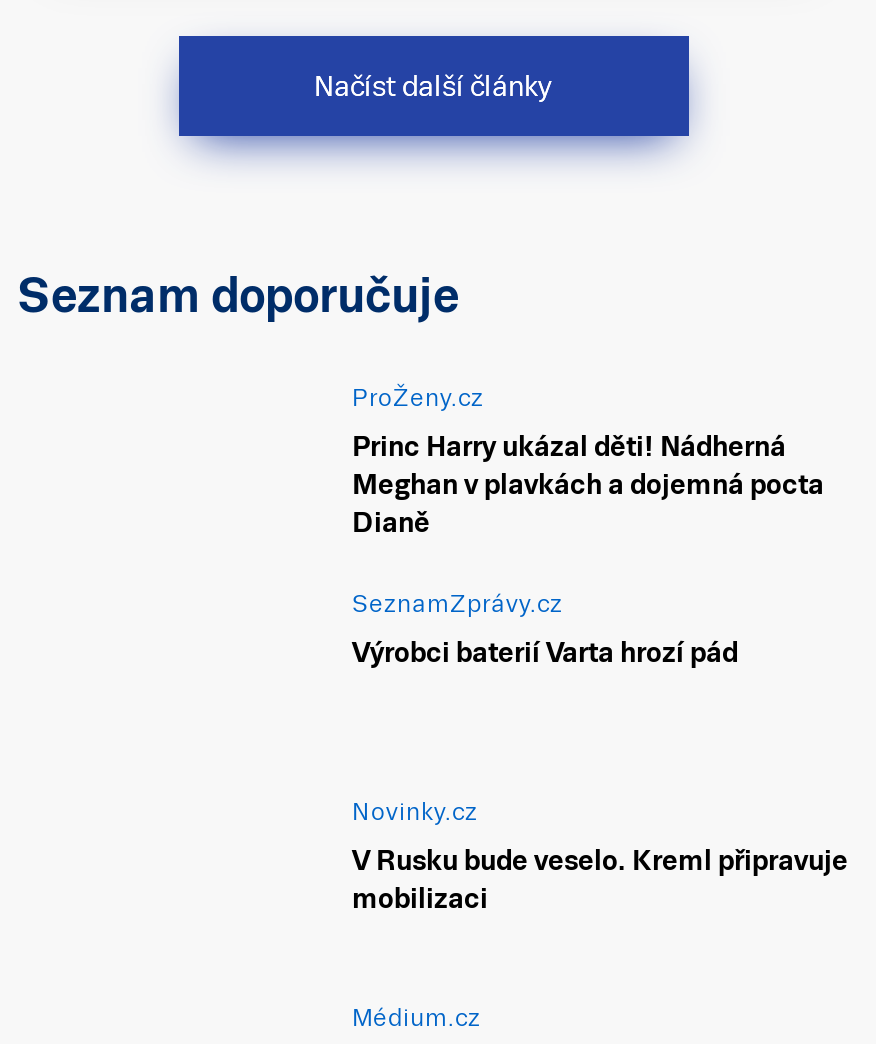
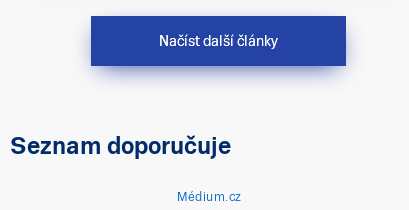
- ProŽeny.cz
- Princ Harry ukázal děti! Nádherná
- Meghan v plavkách a dojemná pocta
- Dianě
- SeznamZprávy.cz
- Výrobci baterií Varta hrozí pád

- Novinky.cz
- V Rusku bude veselo. Kreml připravuje
- mobilizaci
